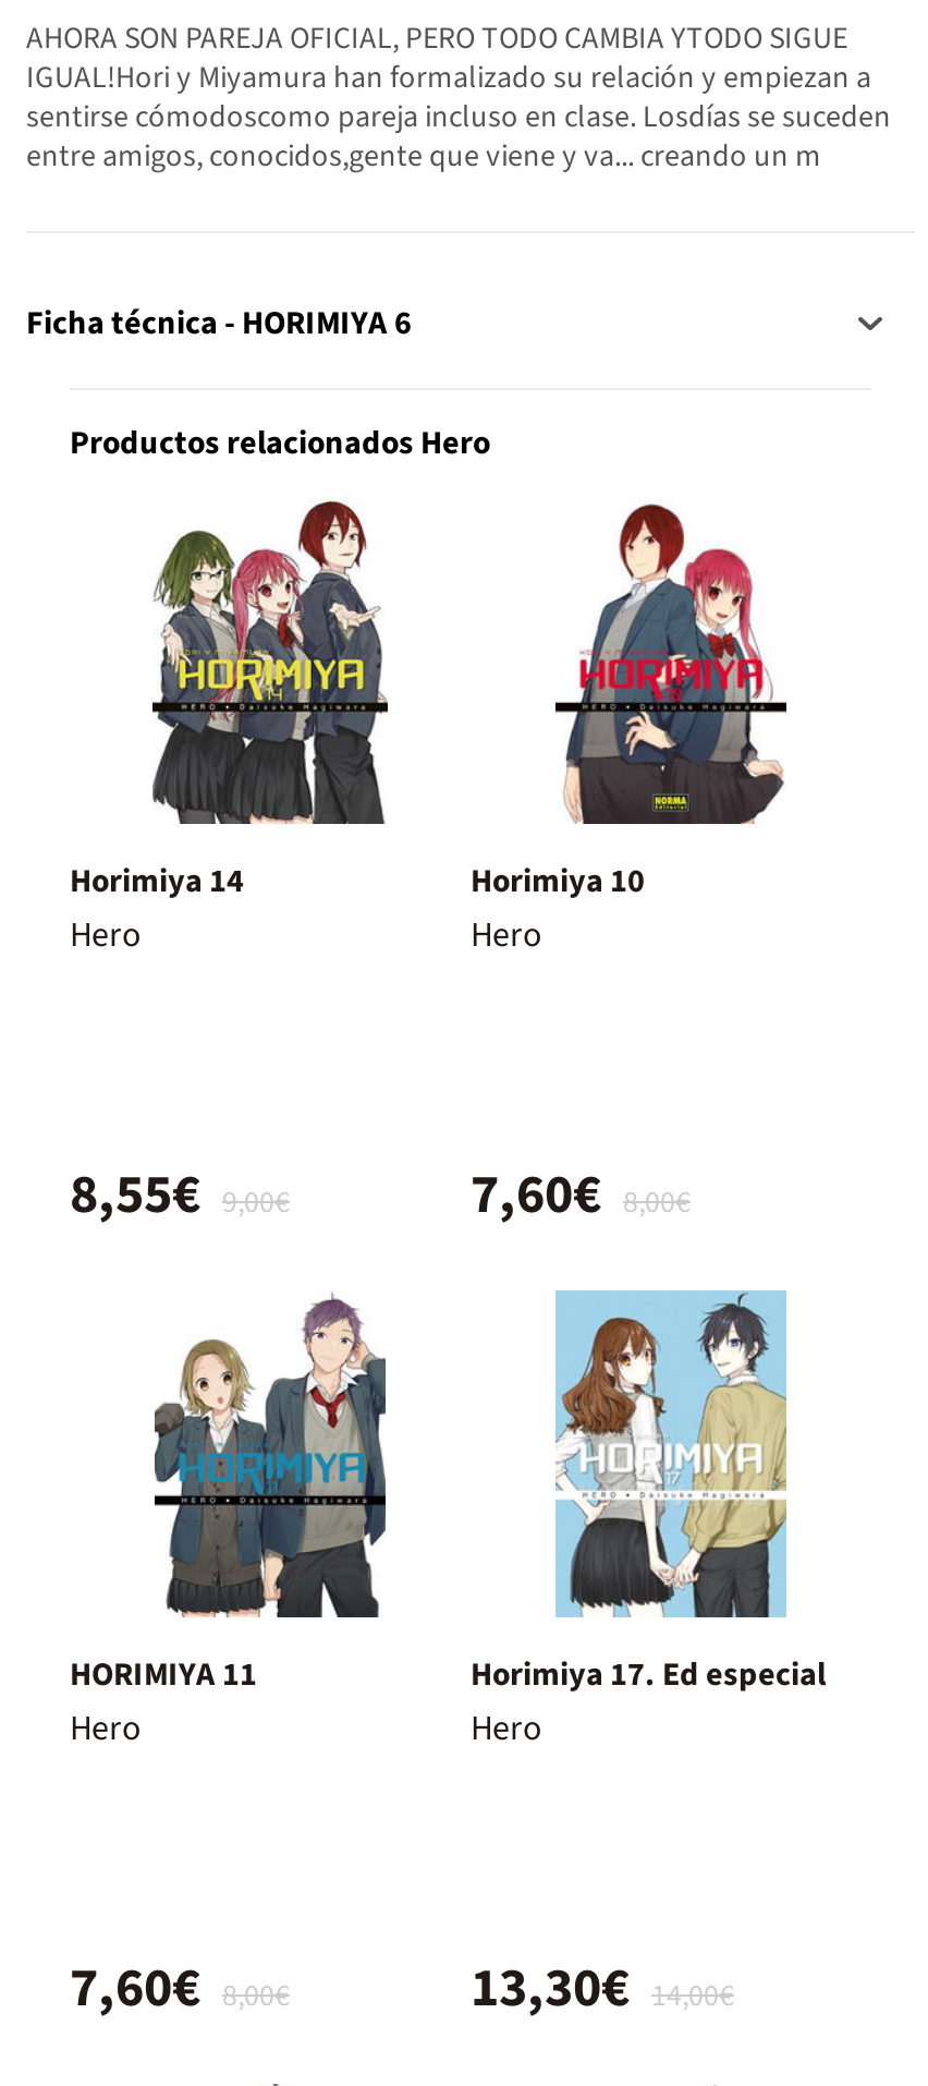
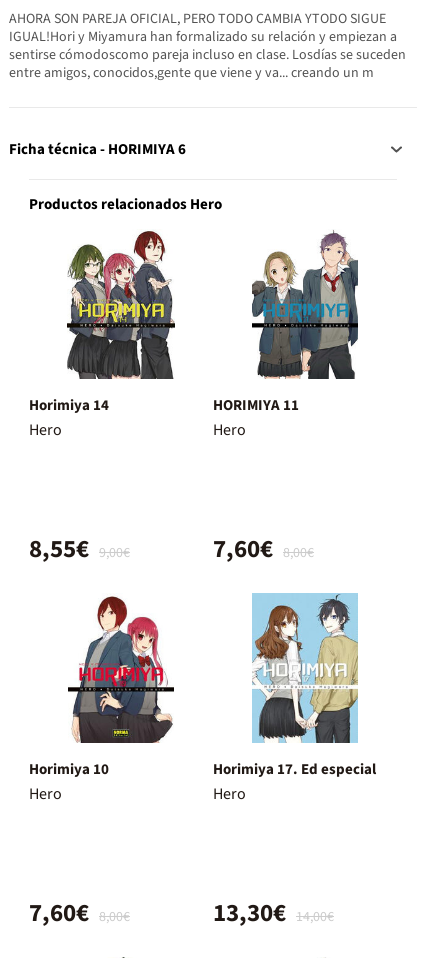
moved down: [image]

- Horimiya 10
+ HORIMIYA 11

moved up: [image]

- HORIMIYA 11
+ Horimiya 10
